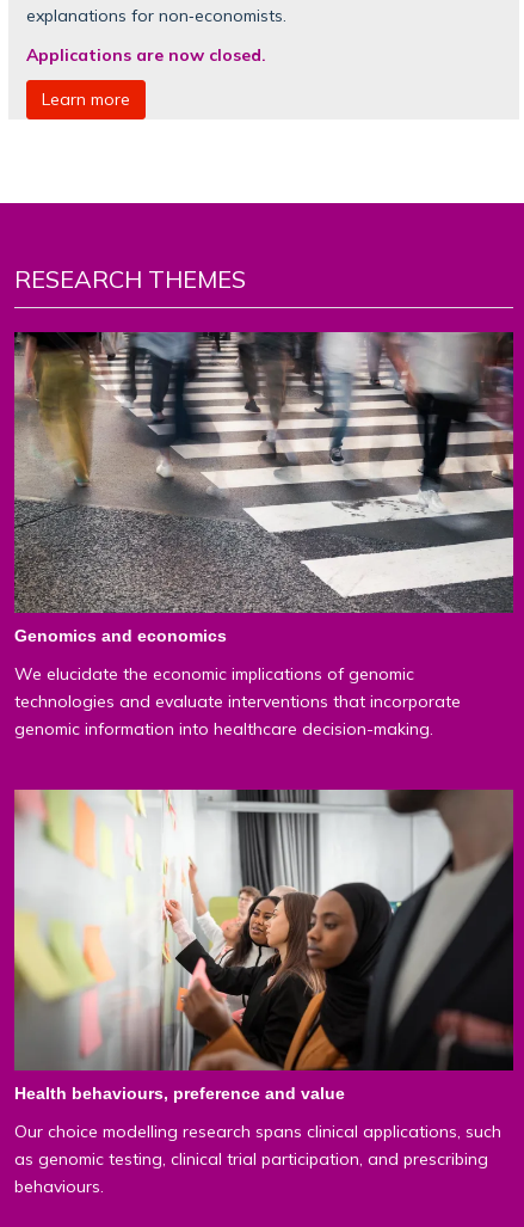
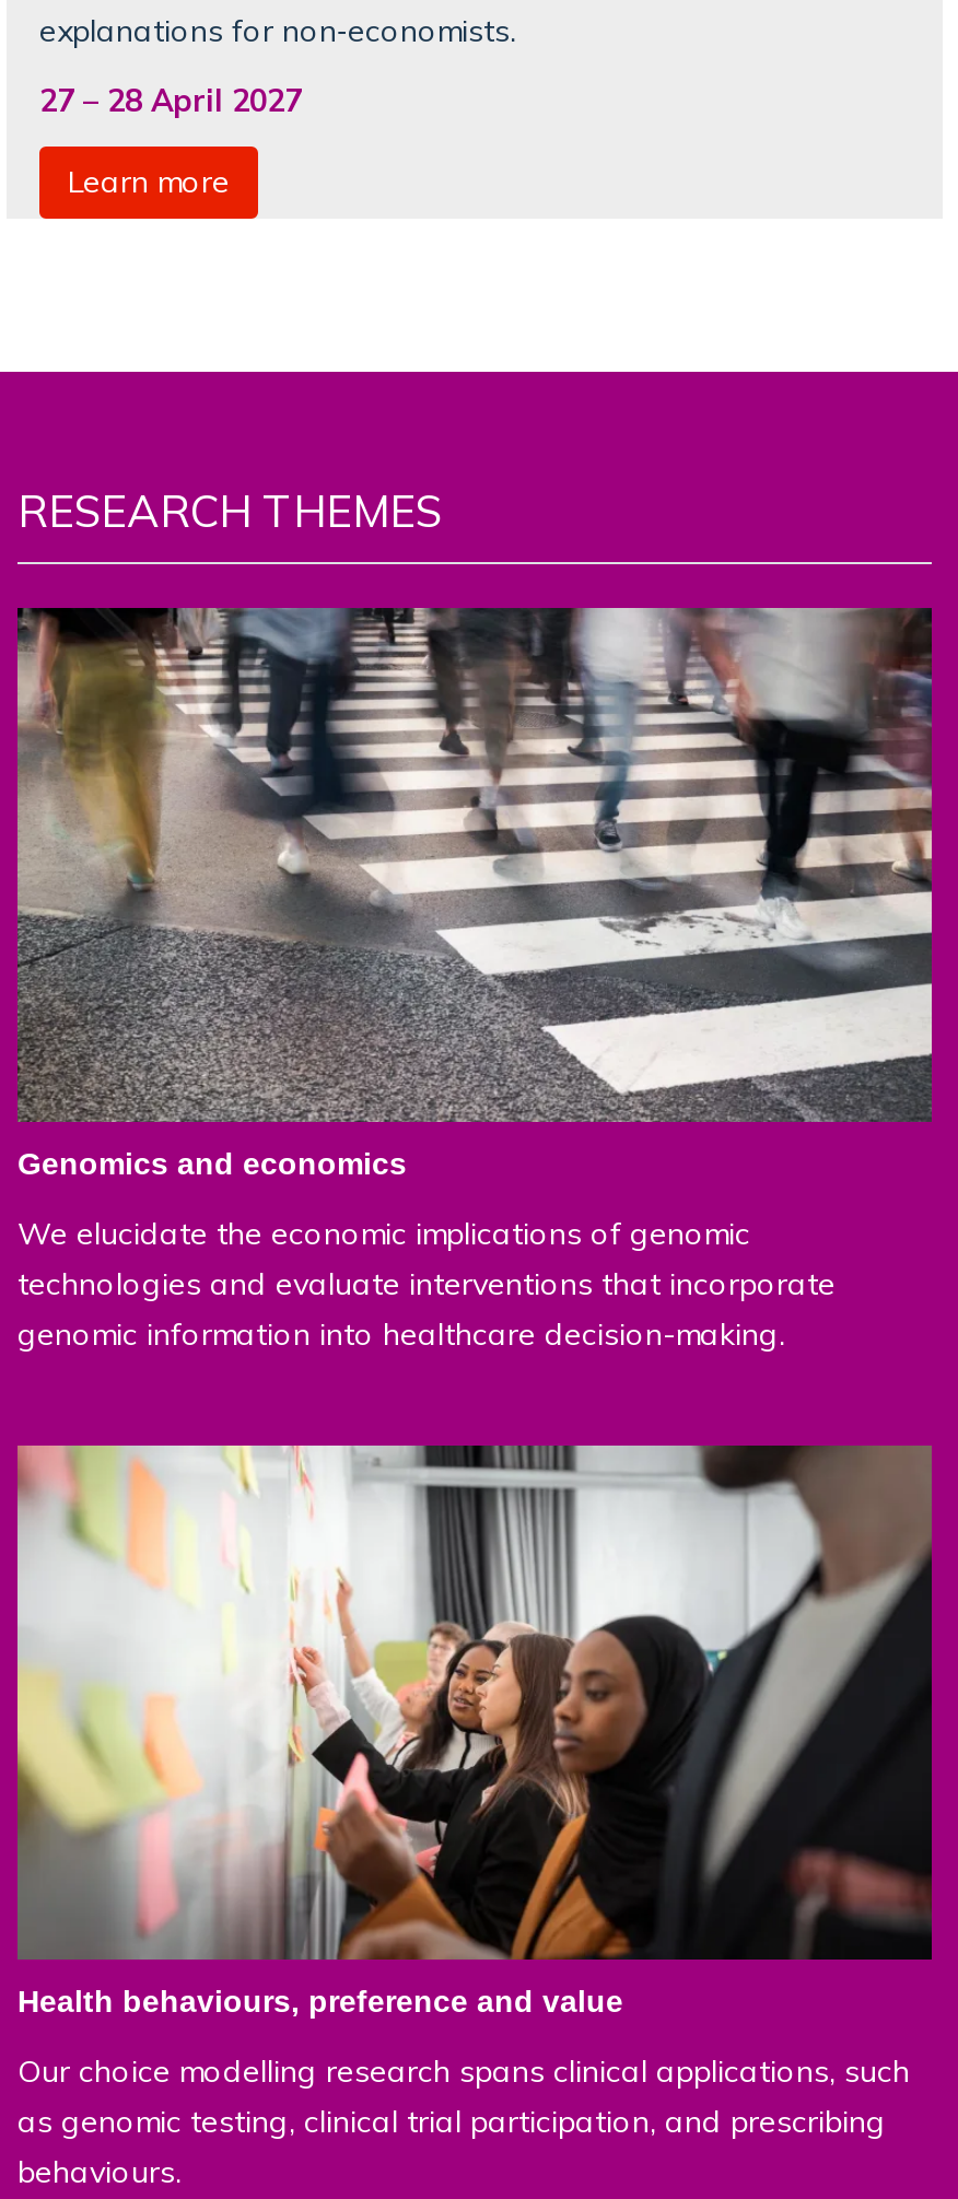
- Applications are now closed.
+ 27 – 28 April 2027
